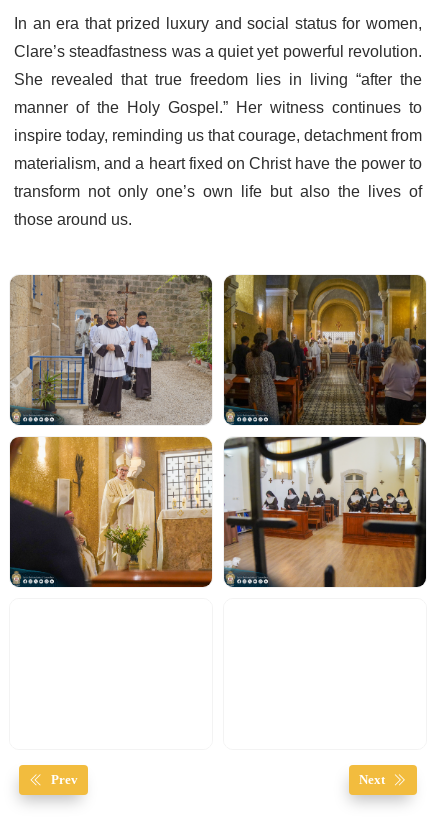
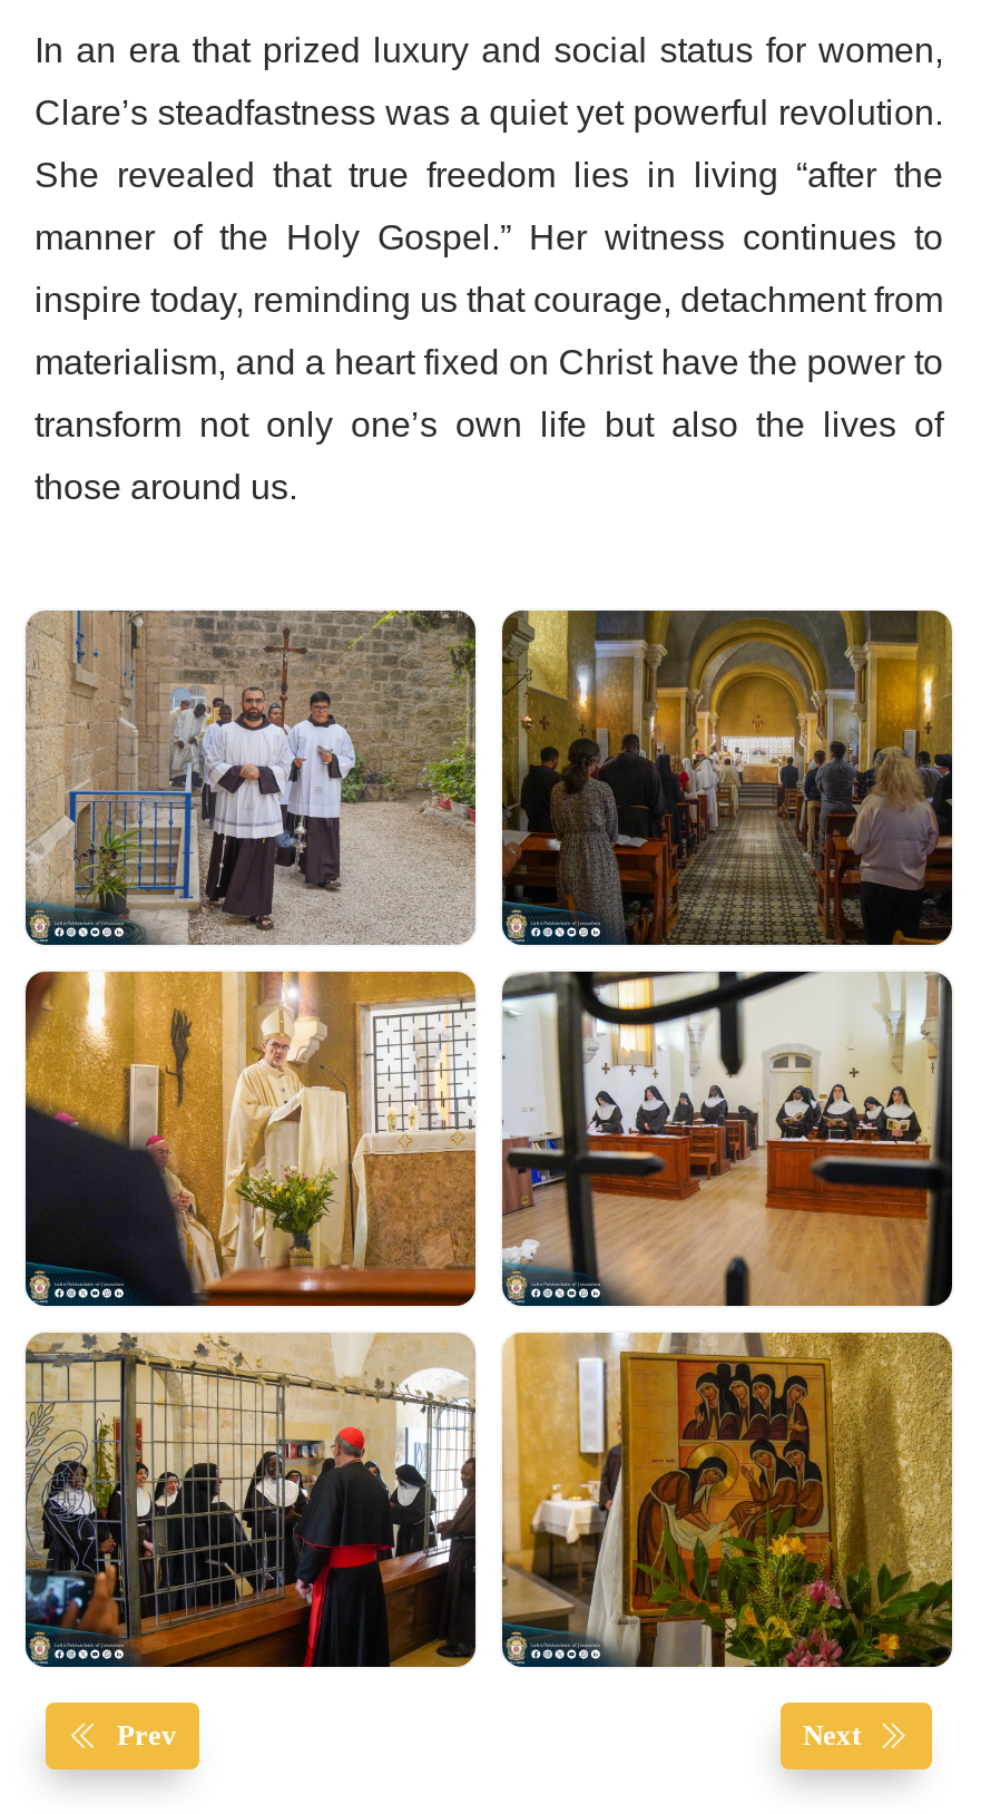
+ [image]

+ [image]
